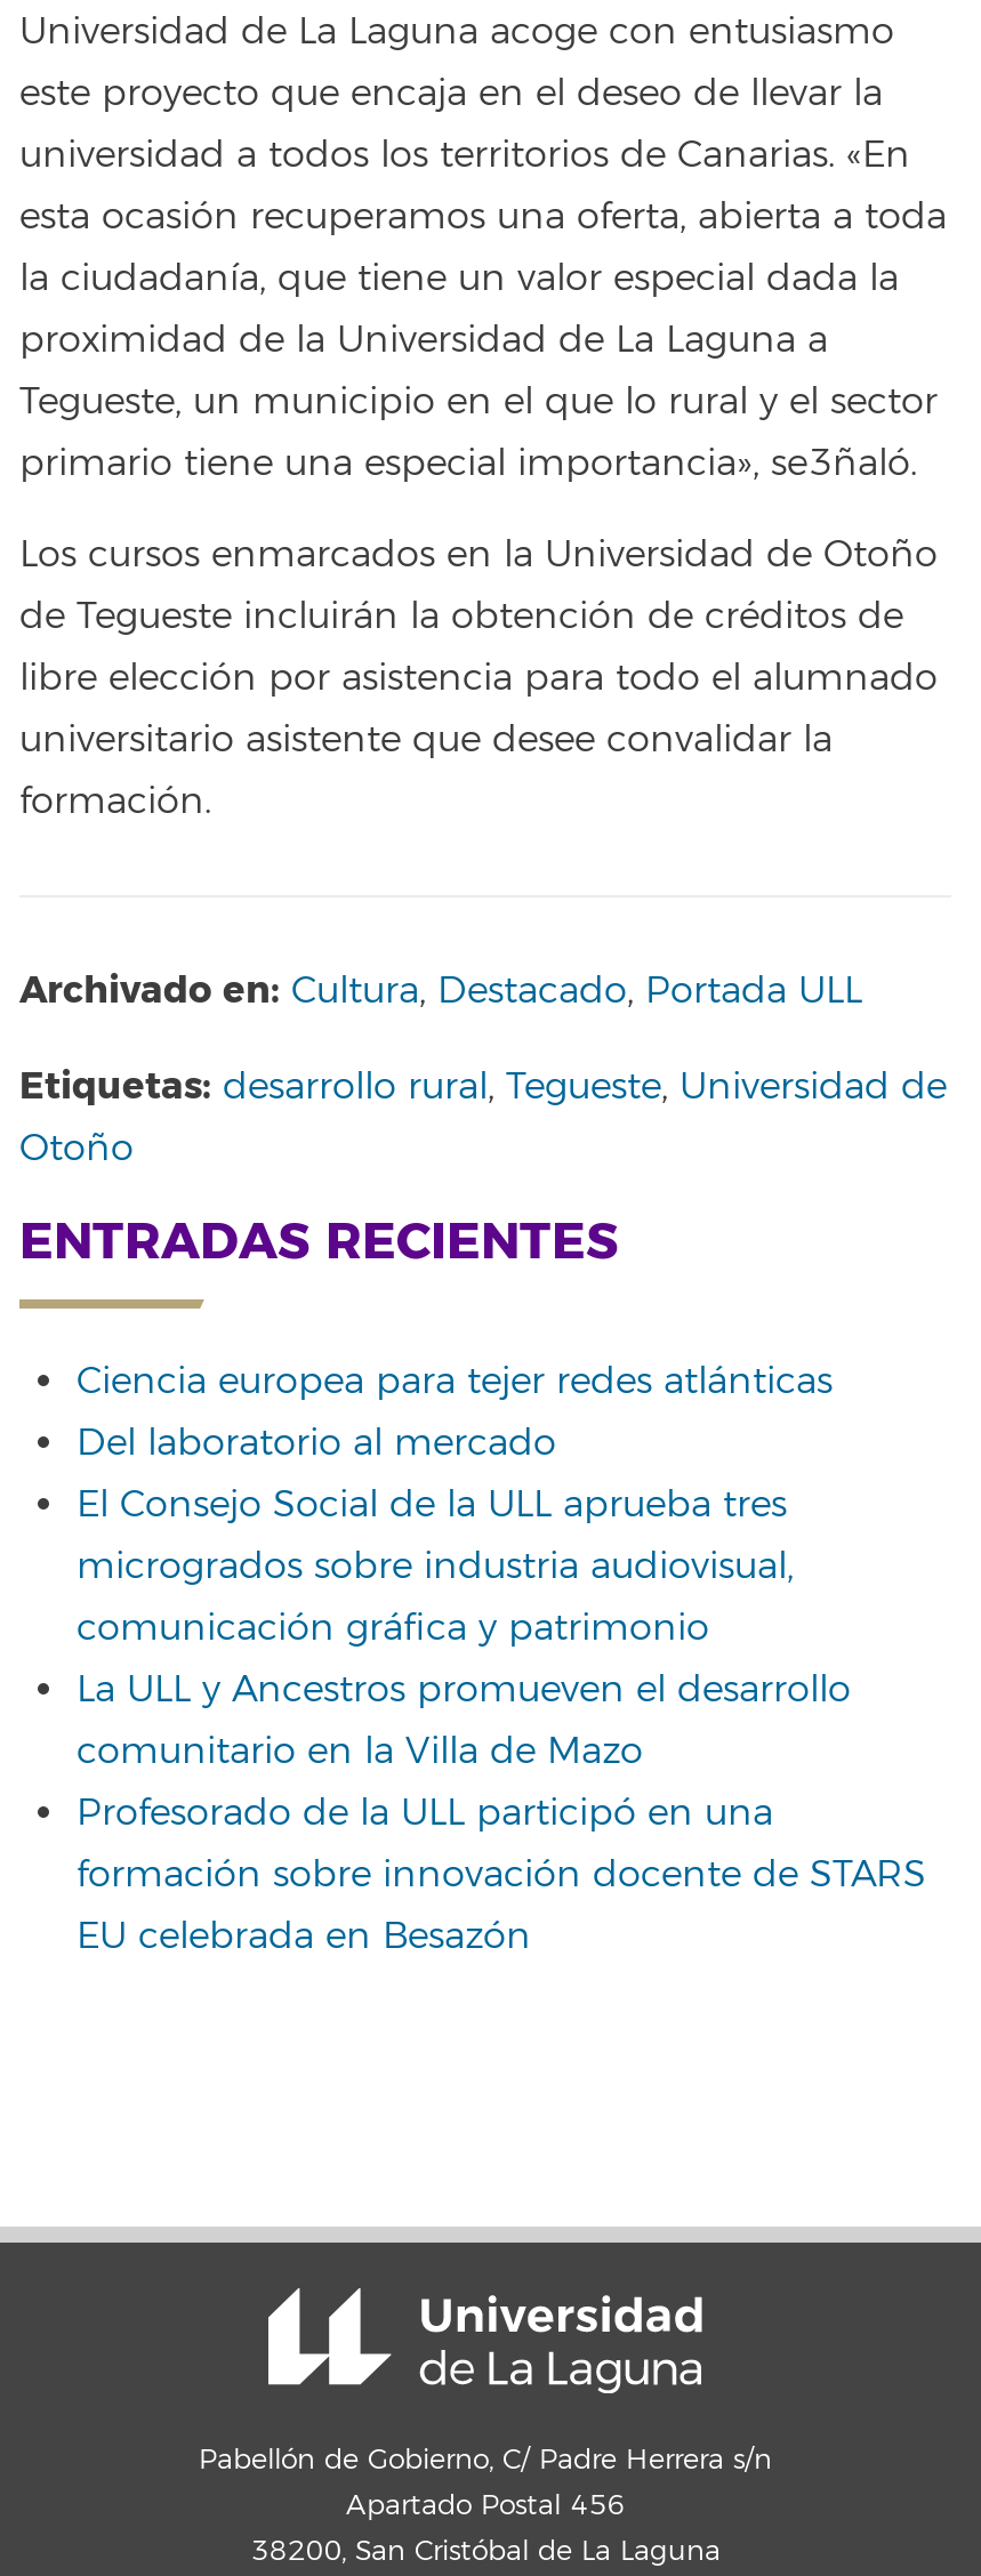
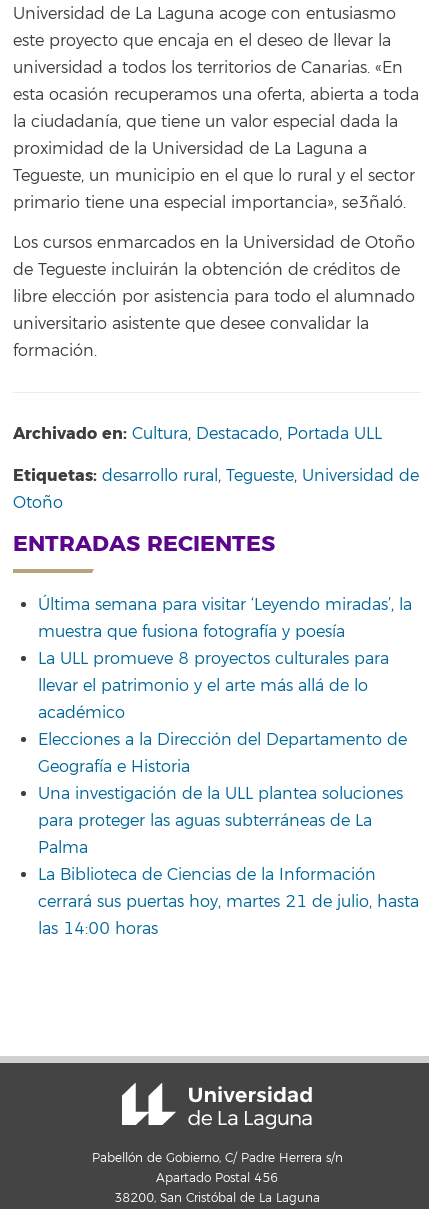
- Ciencia europea para tejer redes atlánticas
- Del laboratorio al mercado
- El Consejo Social de la ULL aprueba tres
- microgrados sobre industria audiovisual,
- comunicación gráfica y patrimonio
- La ULL y Ancestros promueven el desarrollo
- comunitario en la Villa de Mazo
- Profesorado de la ULL participó en una
- formación sobre innovación docente de STARS
- EU celebrada en Besazón
+ Última semana para visitar ‘Leyendo miradas’, la
+ muestra que fusiona fotografía y poesía
+ La ULL promueve 8 proyectos culturales para
+ llevar el patrimonio y el arte más allá de lo
+ académico
+ Elecciones a la Dirección del Departamento de
+ Geografía e Historia
+ Una investigación de la ULL plantea soluciones
+ para proteger las aguas subterráneas de La
+ Palma
+ La Biblioteca de Ciencias de la Información
+ cerrará sus puertas hoy, martes 21 de julio, hasta
+ las 14:00 horas
